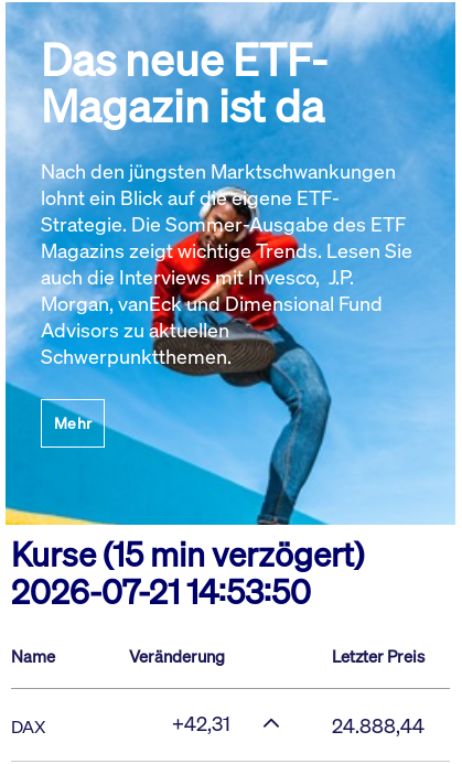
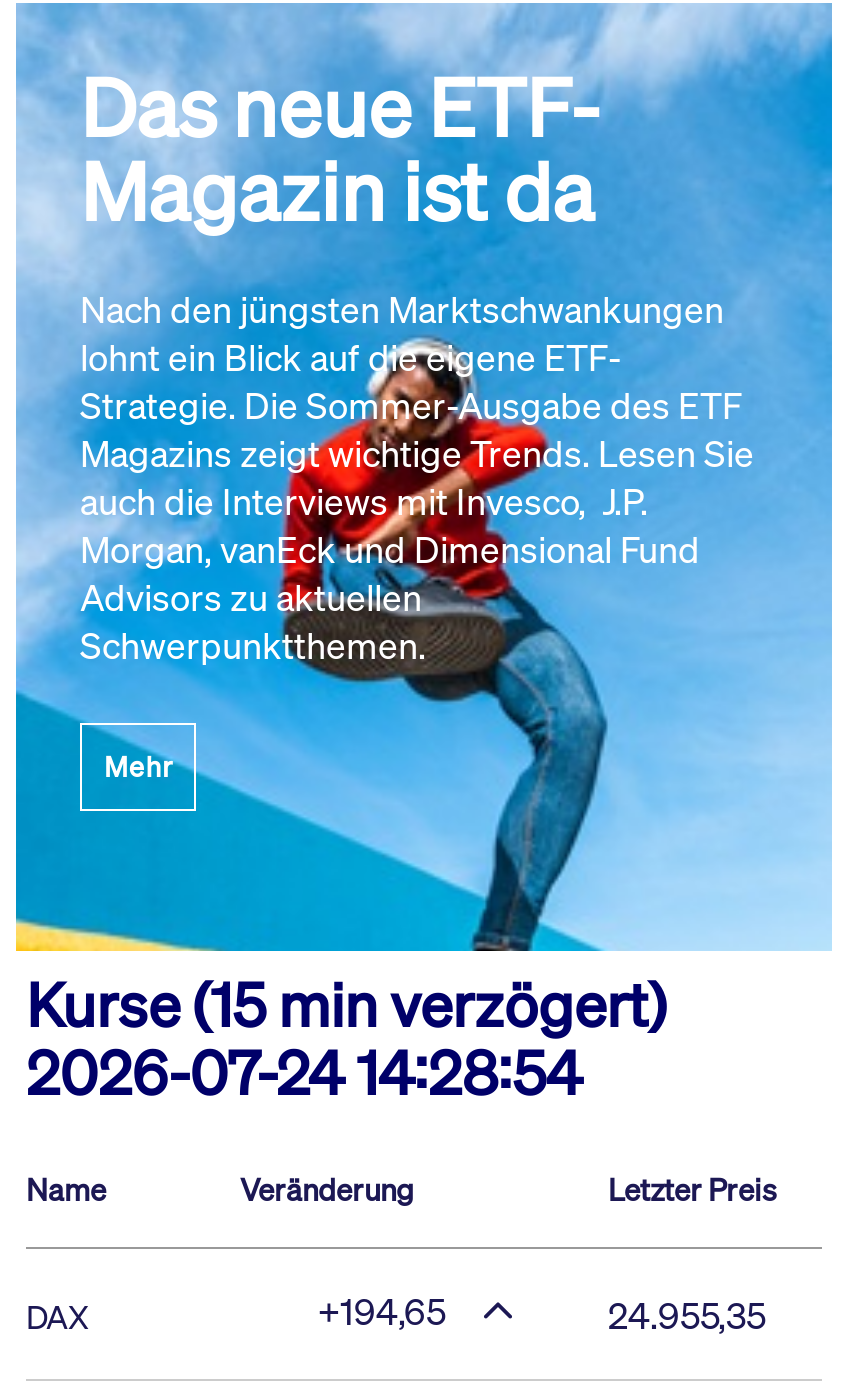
- 2026-07-21 14:53:50
+ 2026-07-24 14:28:54

- +42,31
+ +194,65

- 24.888,44
+ 24.955,35
